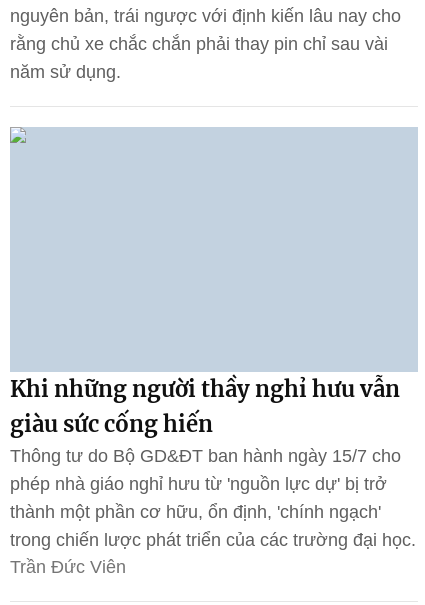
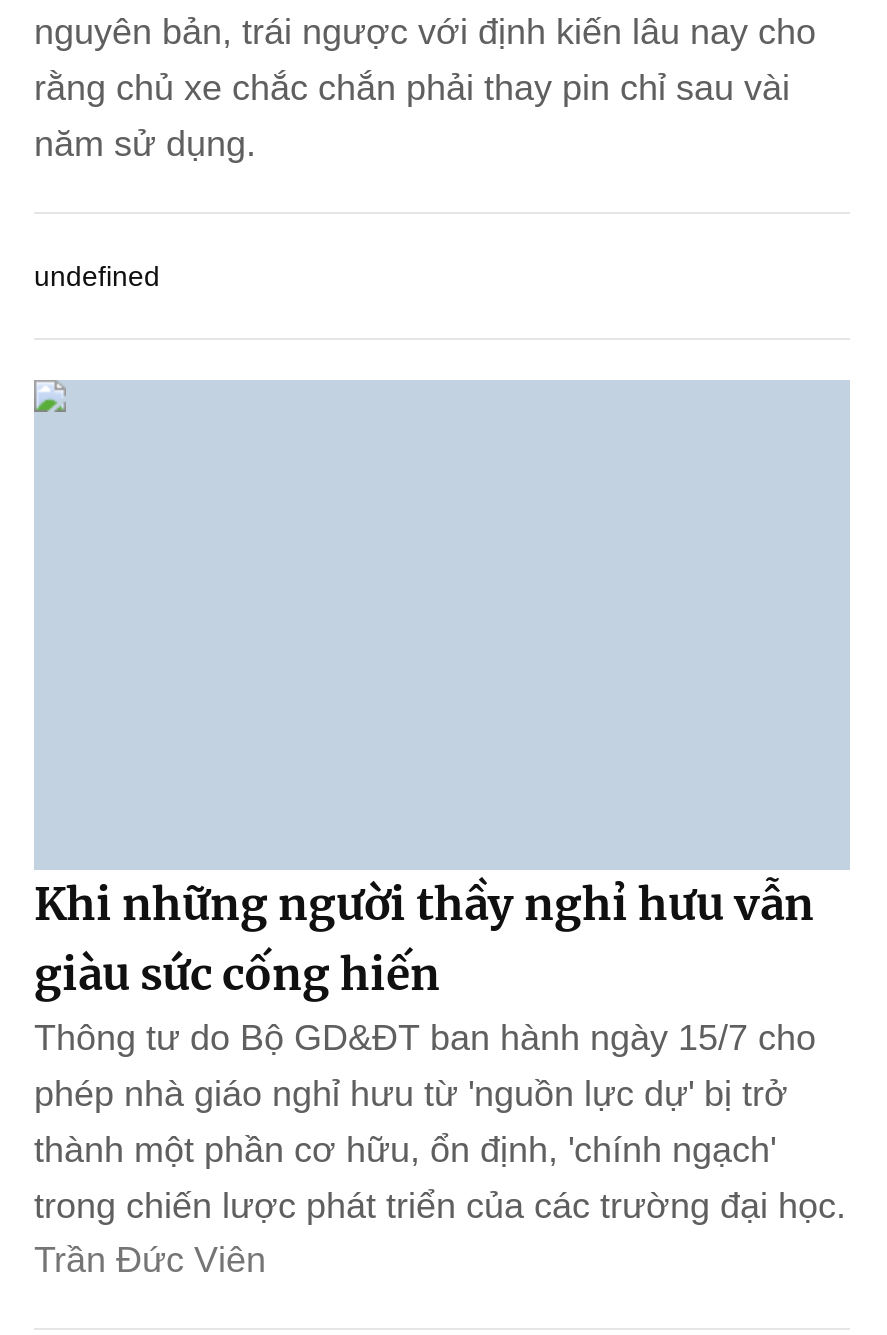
+ undefined
